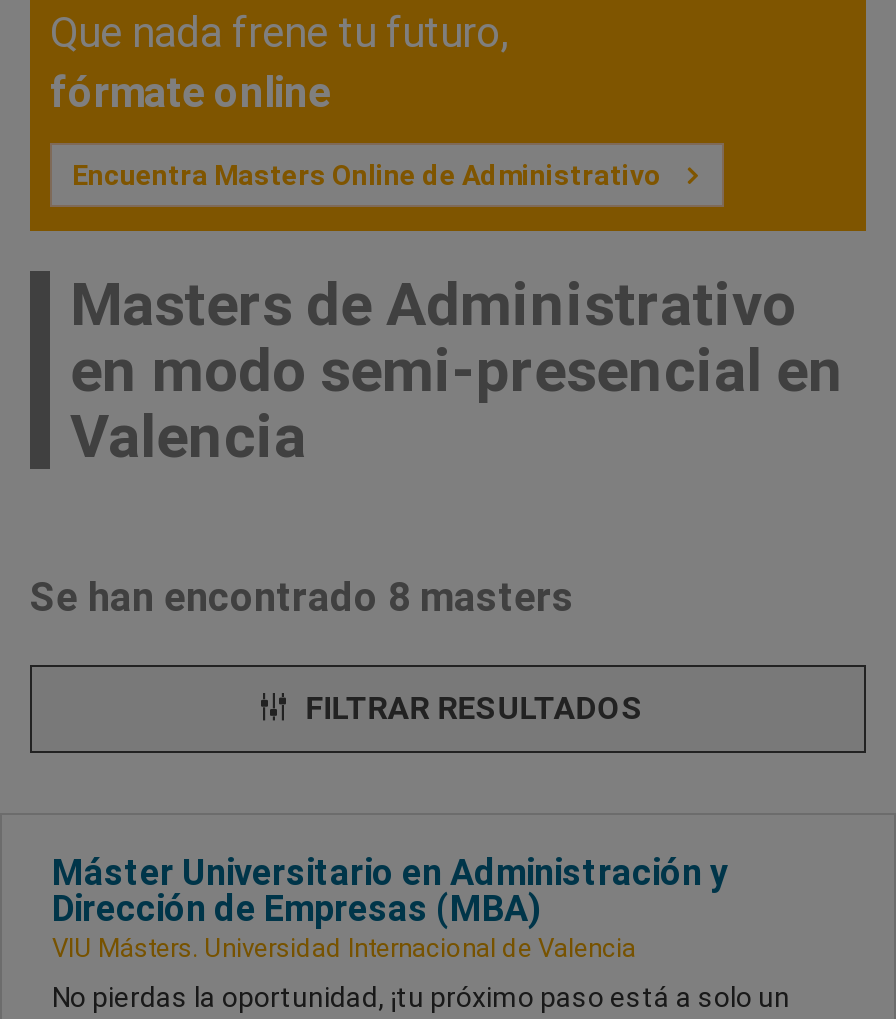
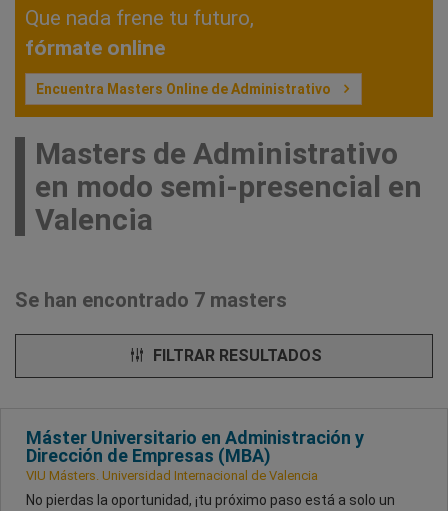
- Se han encontrado 8 masters
+ Se han encontrado 7 masters
